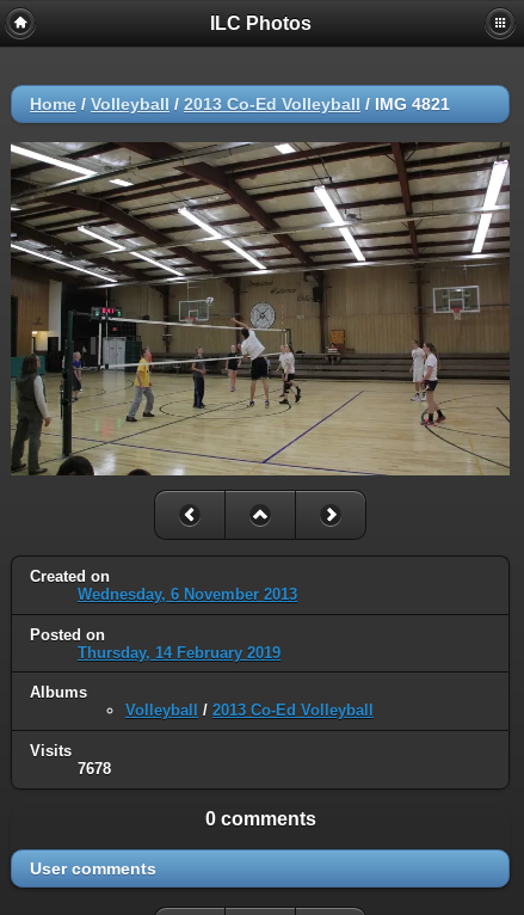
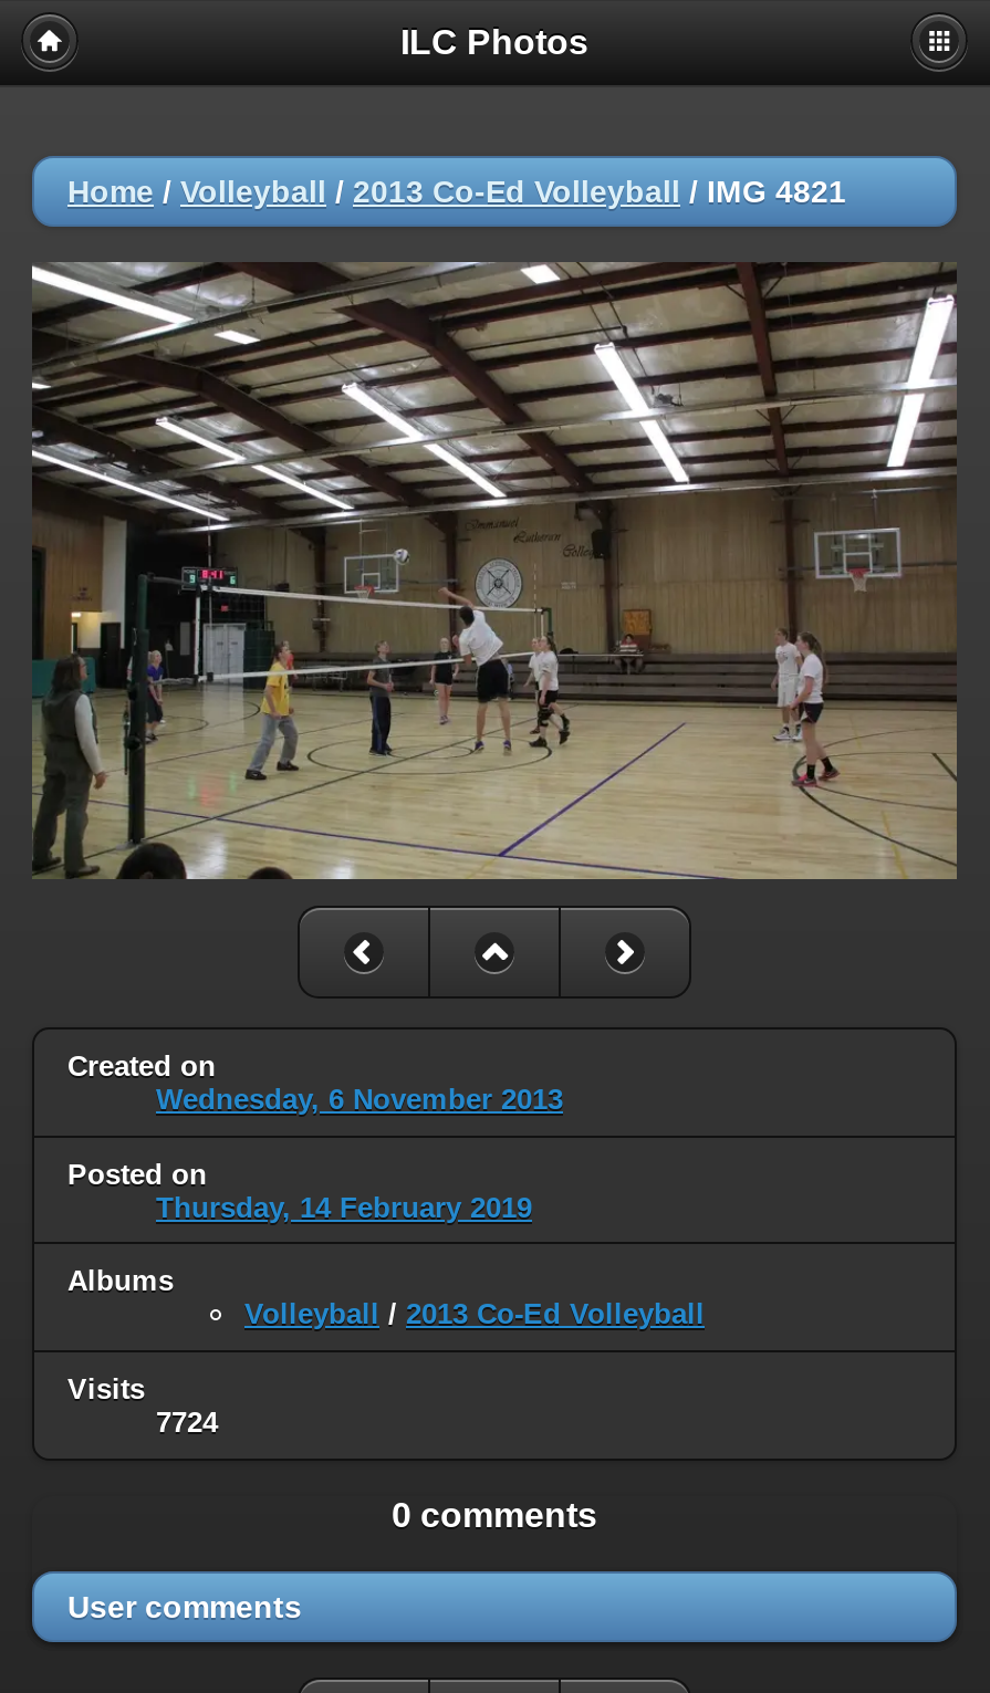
- 7678
+ 7724
